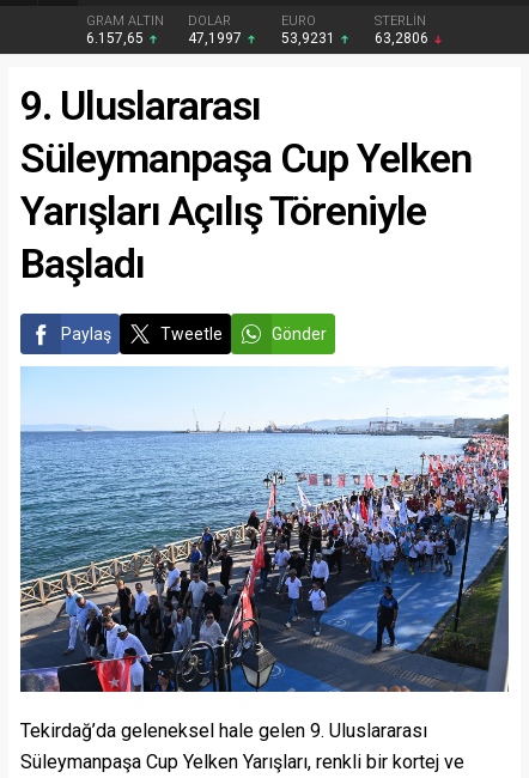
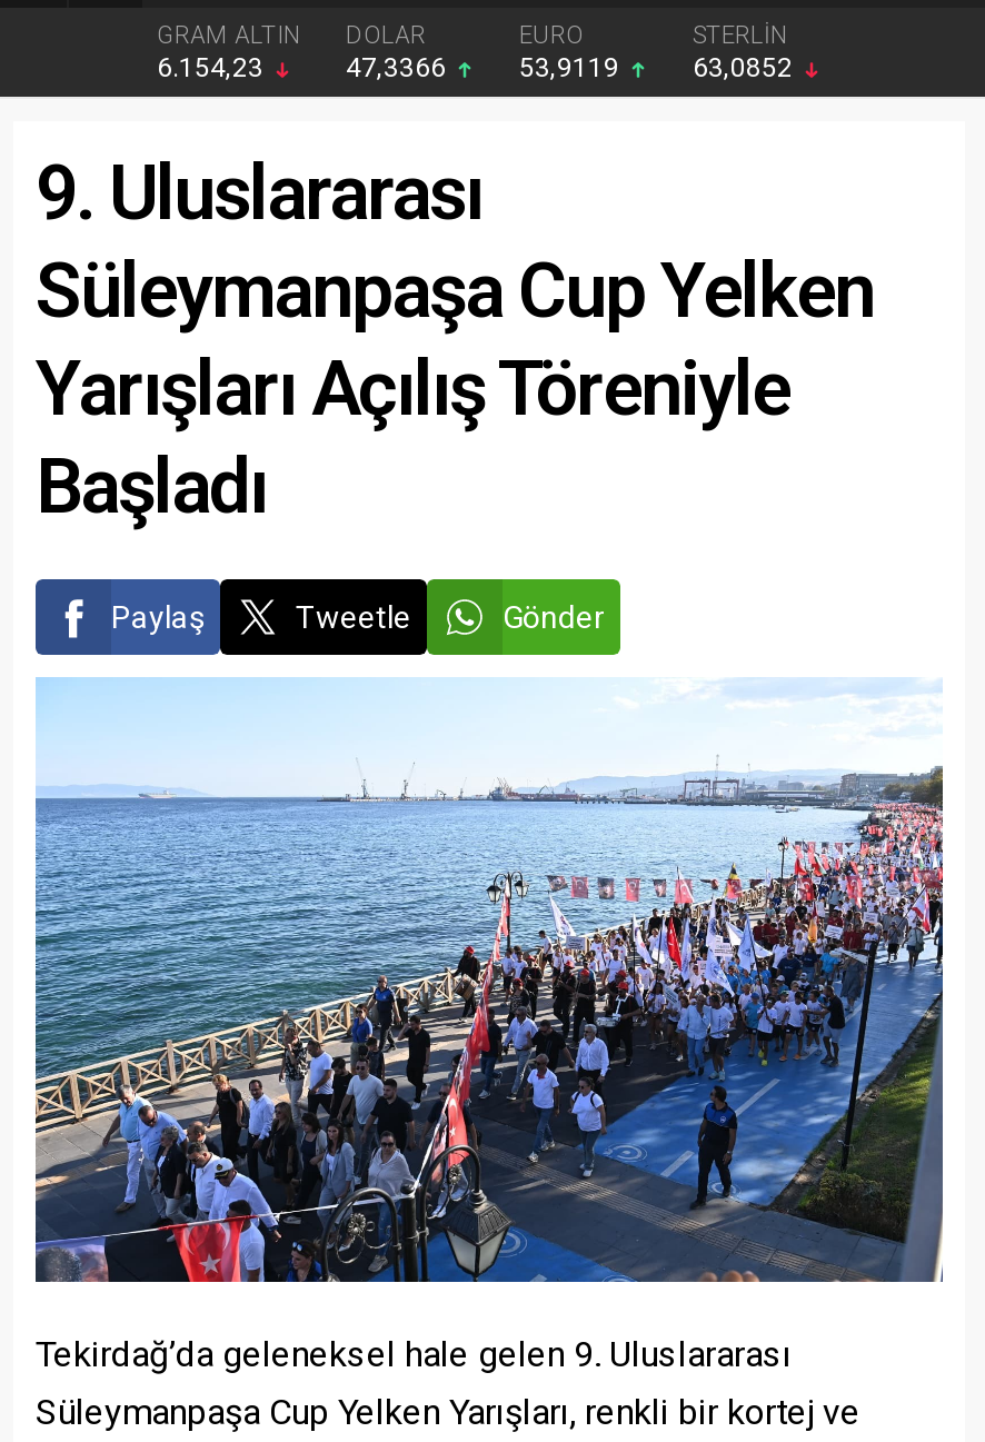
- 6.157,65
+ 6.154,23

- 47,1997
+ 47,3366

- 53,9231
+ 53,9119

- 63,2806
+ 63,0852
